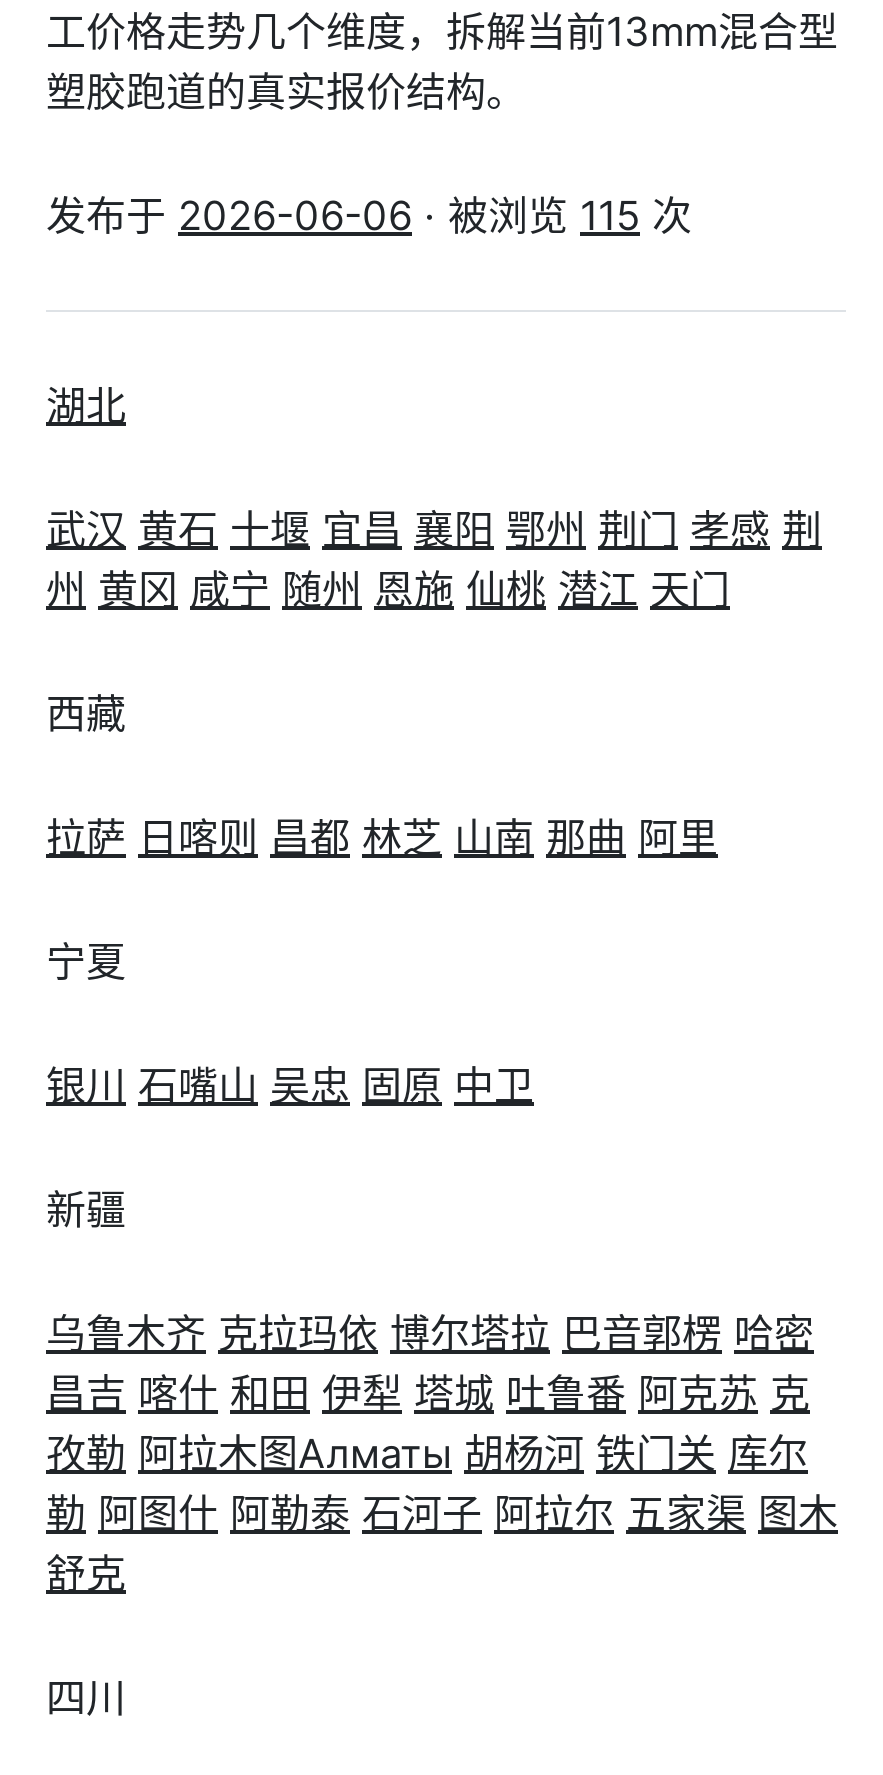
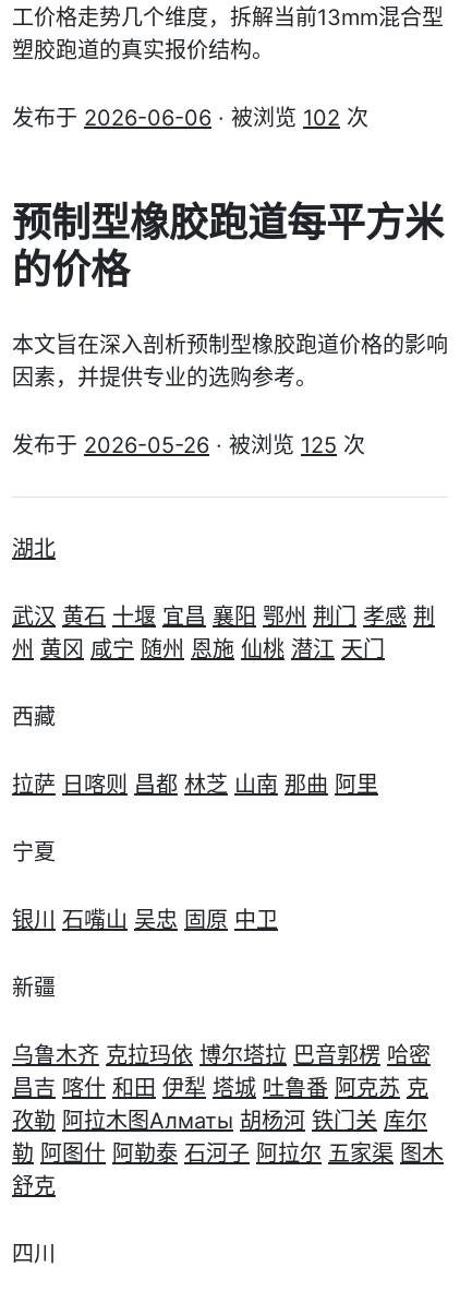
- 发布于2026-06-06 · 被浏览115次
+ 发布于2026-06-06 · 被浏览102次
+ 预制型橡胶跑道每平方米
+ 的价格
+ 本文旨在深入剖析预制型橡胶跑道价格的影响
+ 因素，并提供专业的选购参考。
+ 发布于2026-05-26 · 被浏览125次
